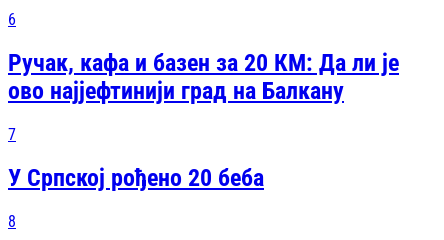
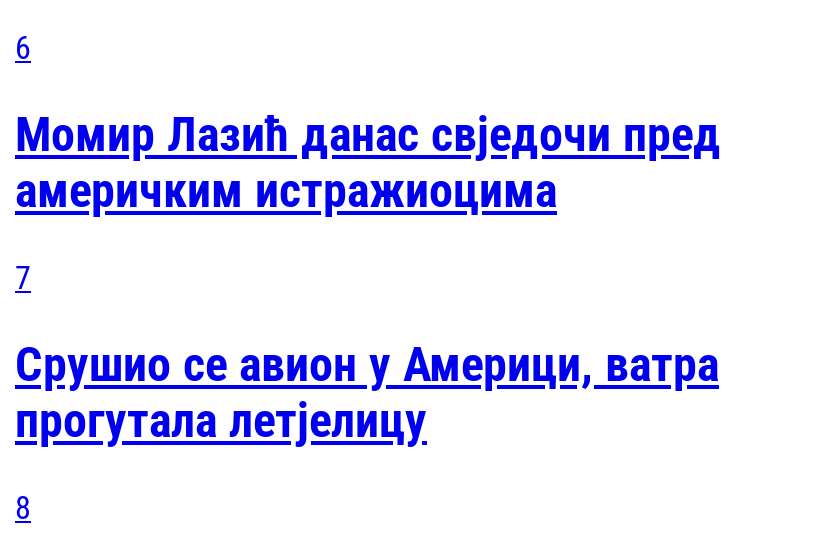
- Ручак, кафа и базен за 20 КМ: Да ли је
- ово најјефтинији град на Балкану
+ Момир Лазић данас свједочи пред
+ америчким истражиоцима

- У Српској рођено 20 беба
+ Срушио се авион у Америци, ватра
+ прогутала летјелицу
